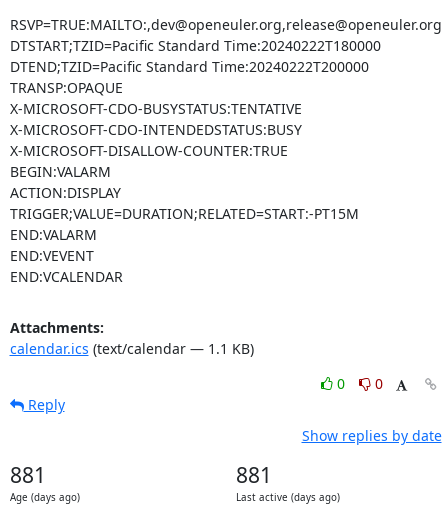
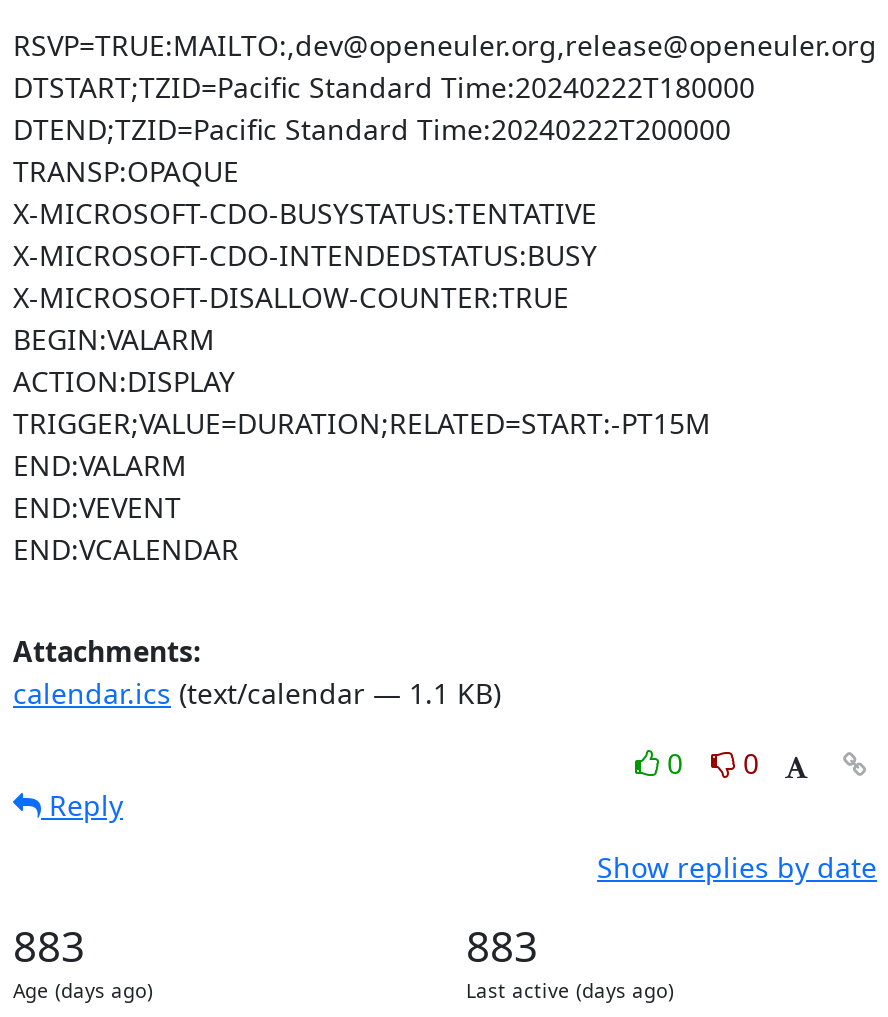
- 881
+ 883

- 881
+ 883
